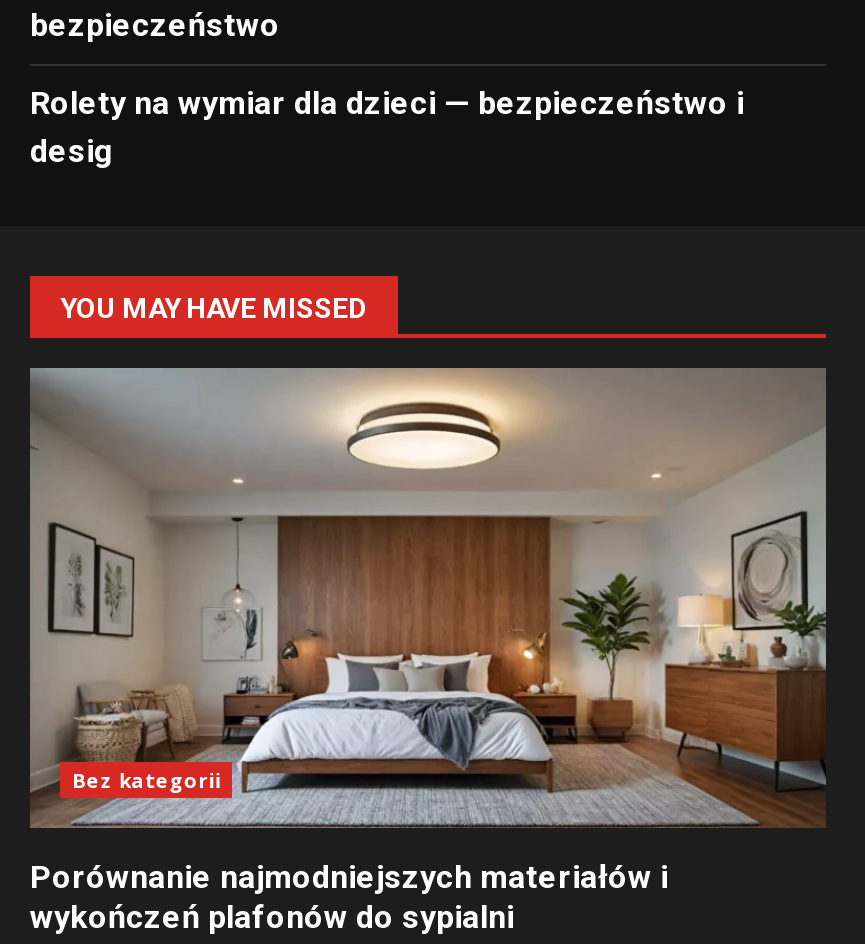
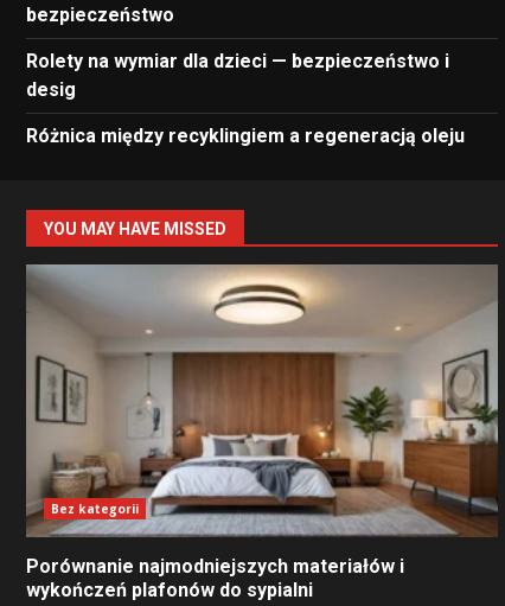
+ Różnica między recyklingiem a regeneracją oleju
